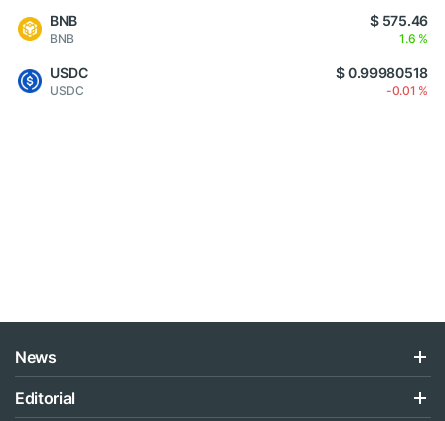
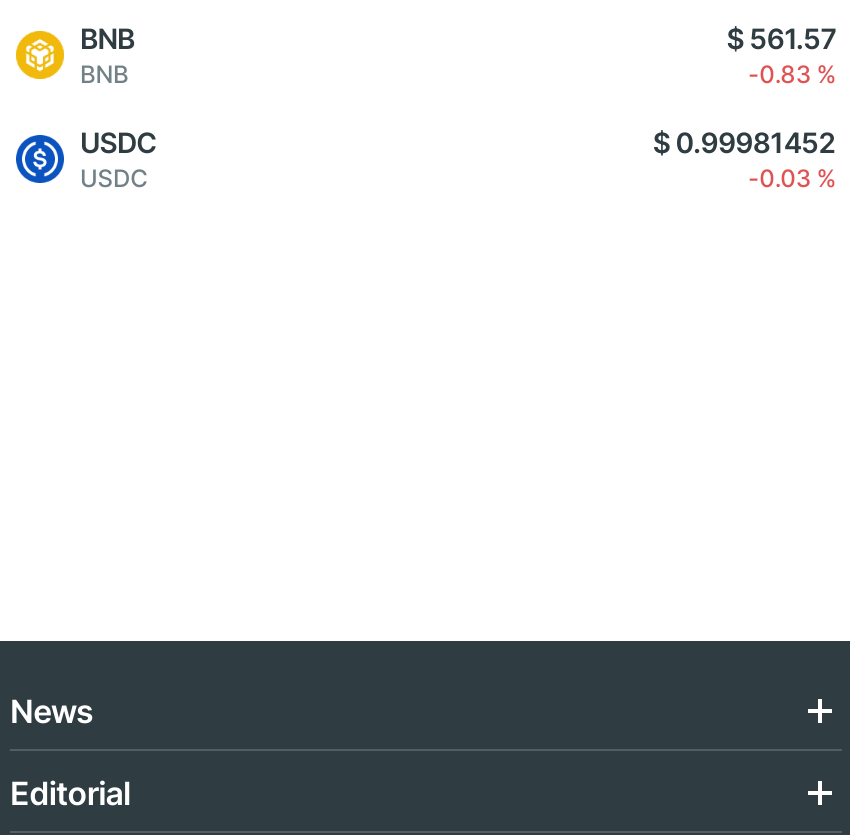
- $ 575.46
+ $ 561.57

- 1.6 %
+ -0.83 %

- $ 0.99980518
+ $ 0.99981452

- -0.01 %
+ -0.03 %
